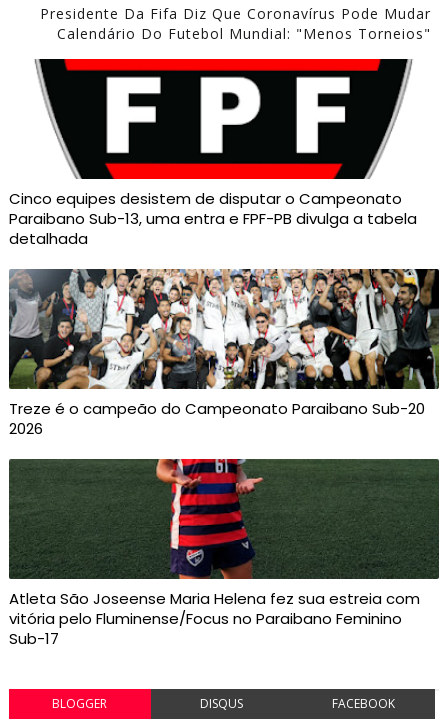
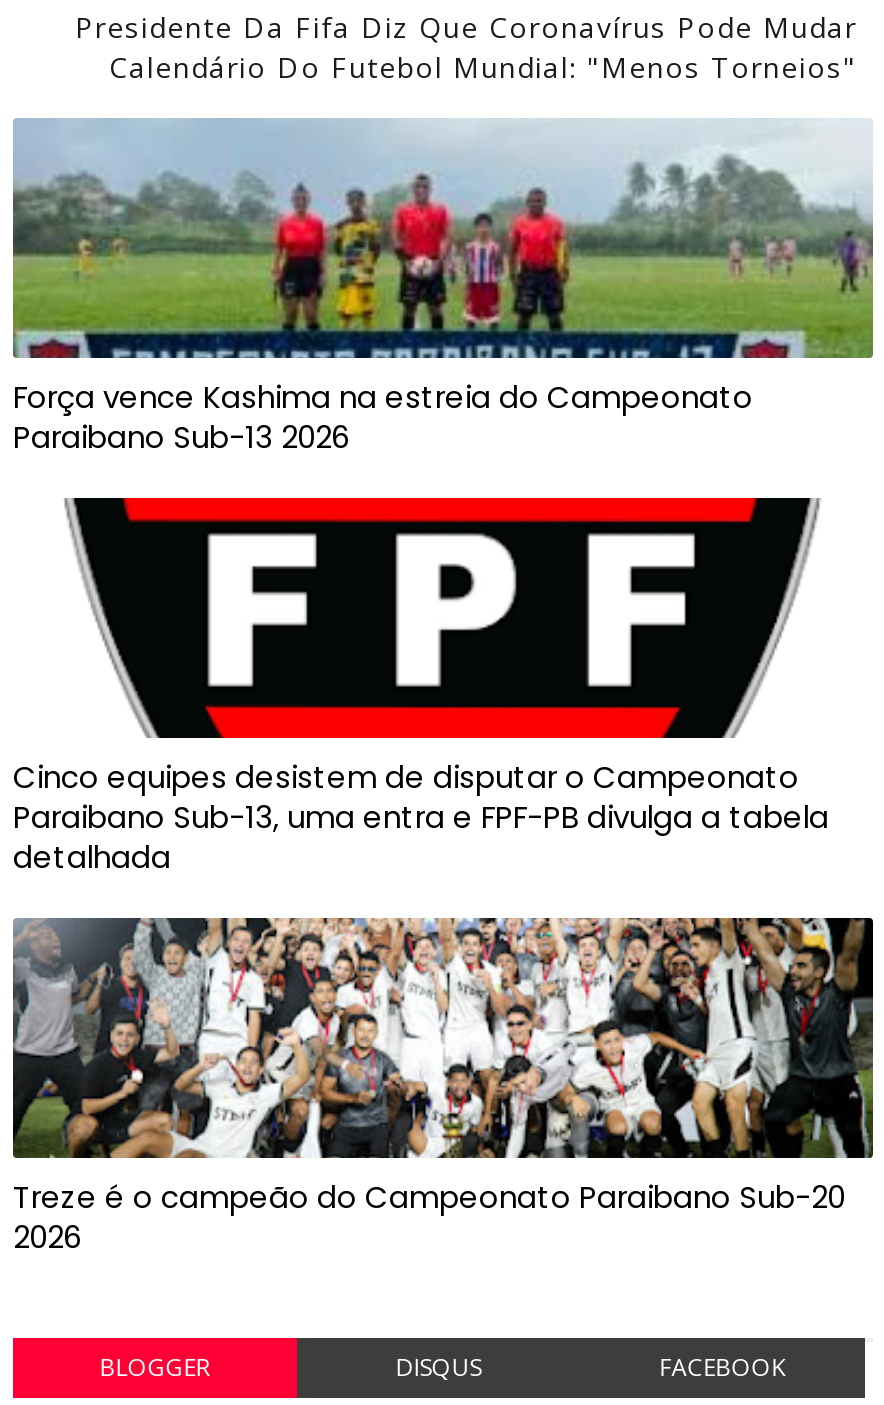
+ [image]
+ Força vence Kashima na estreia do Campeonato
+ Paraibano Sub-13 2026

moved down: [image] | Cinco equipes desistem de disputar o Campeonato | Paraibano Sub-13, uma entra e FPF-PB divulga a tabela | detalhada | Treze é o campeão do Campeonato Paraibano Sub-20 | 2026

- [image]
- Atleta São Joseense Maria Helena fez sua estreia com
- vitória pelo Fluminense/Focus no Paraibano Feminino
- Sub-17
